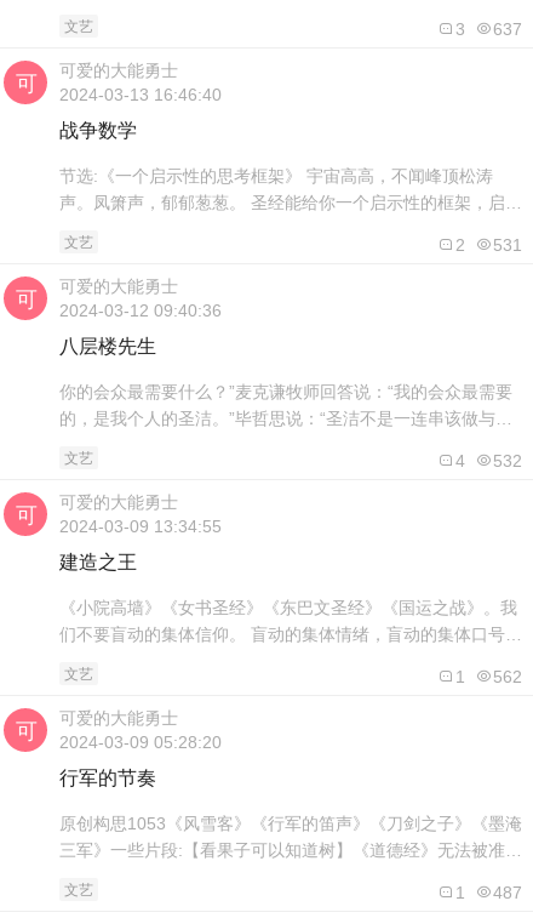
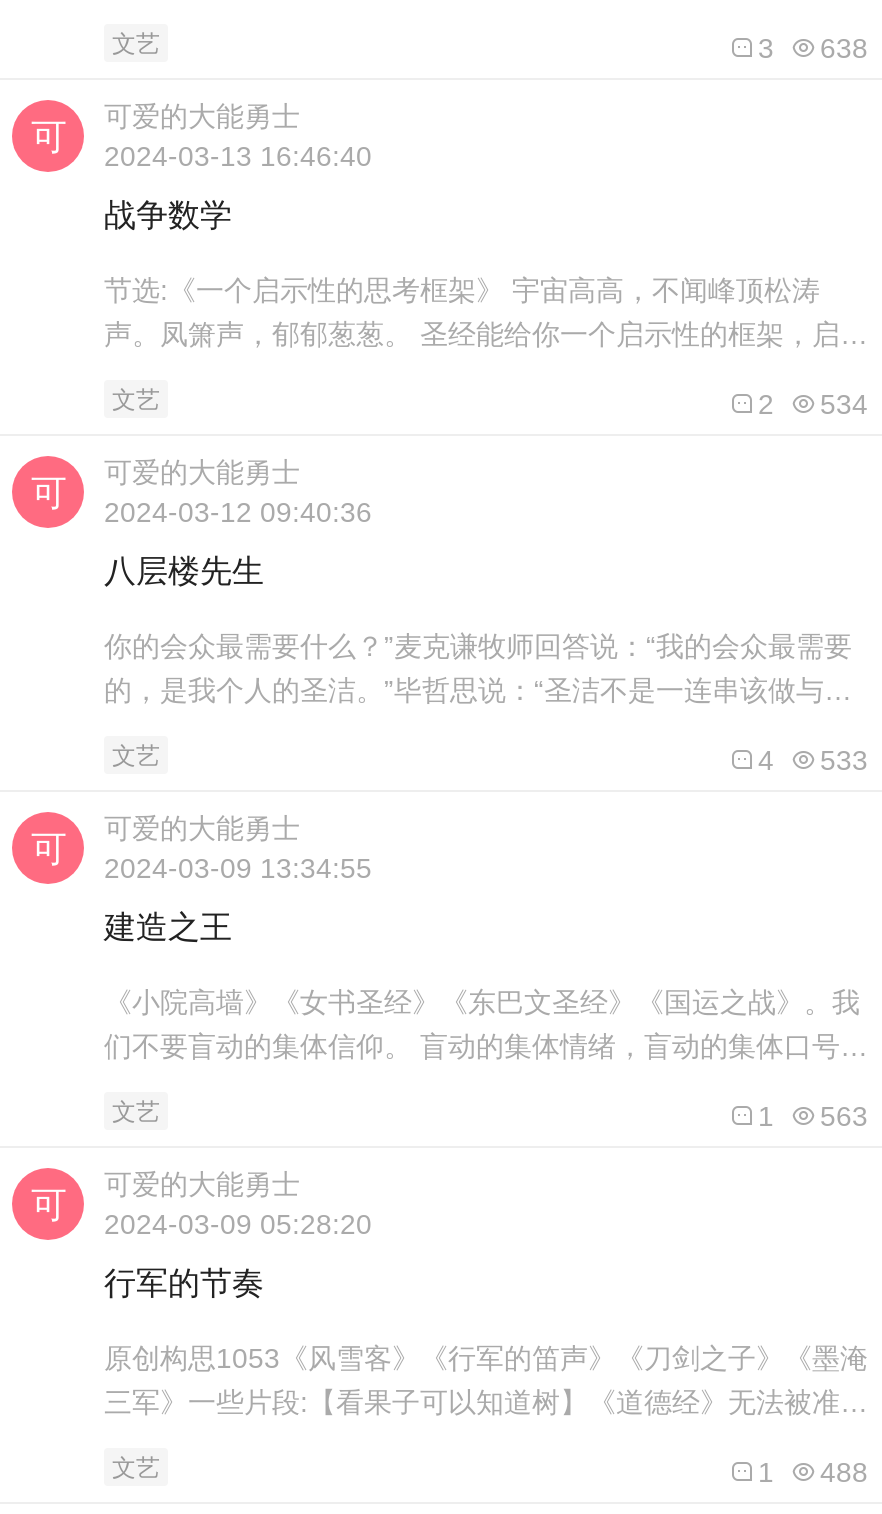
- 3 637
+ 3 638

- 2 531
+ 2 534

- 4 532
+ 4 533

- 1 562
+ 1 563

- 1 487
+ 1 488
